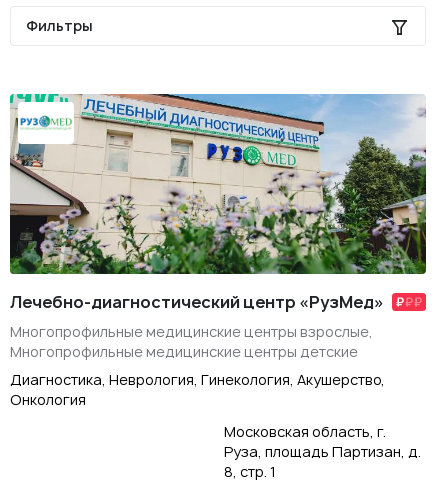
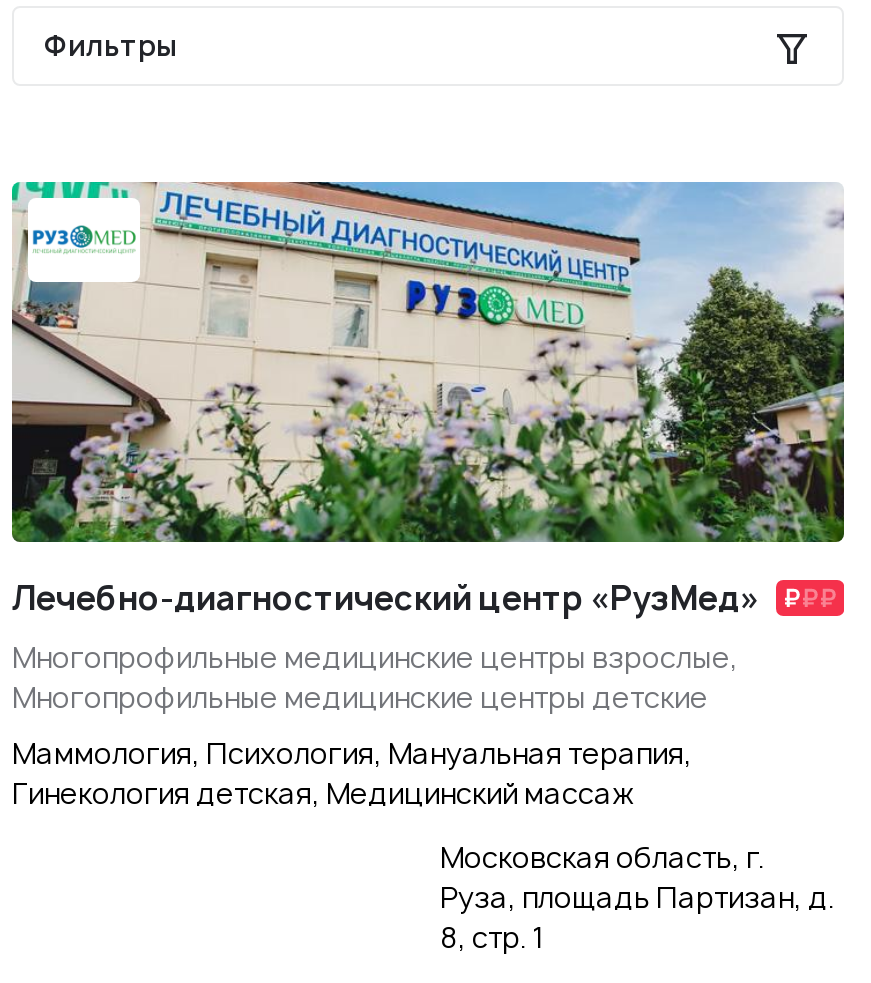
- Диагностика, Неврология, Гинекология, Акушерство,
- Онкология
+ Маммология, Психология, Мануальная терапия,
+ Гинекология детская, Медицинский массаж
